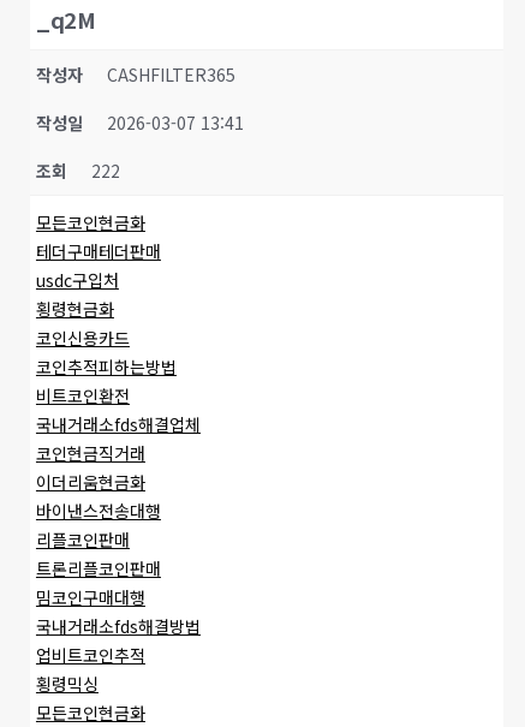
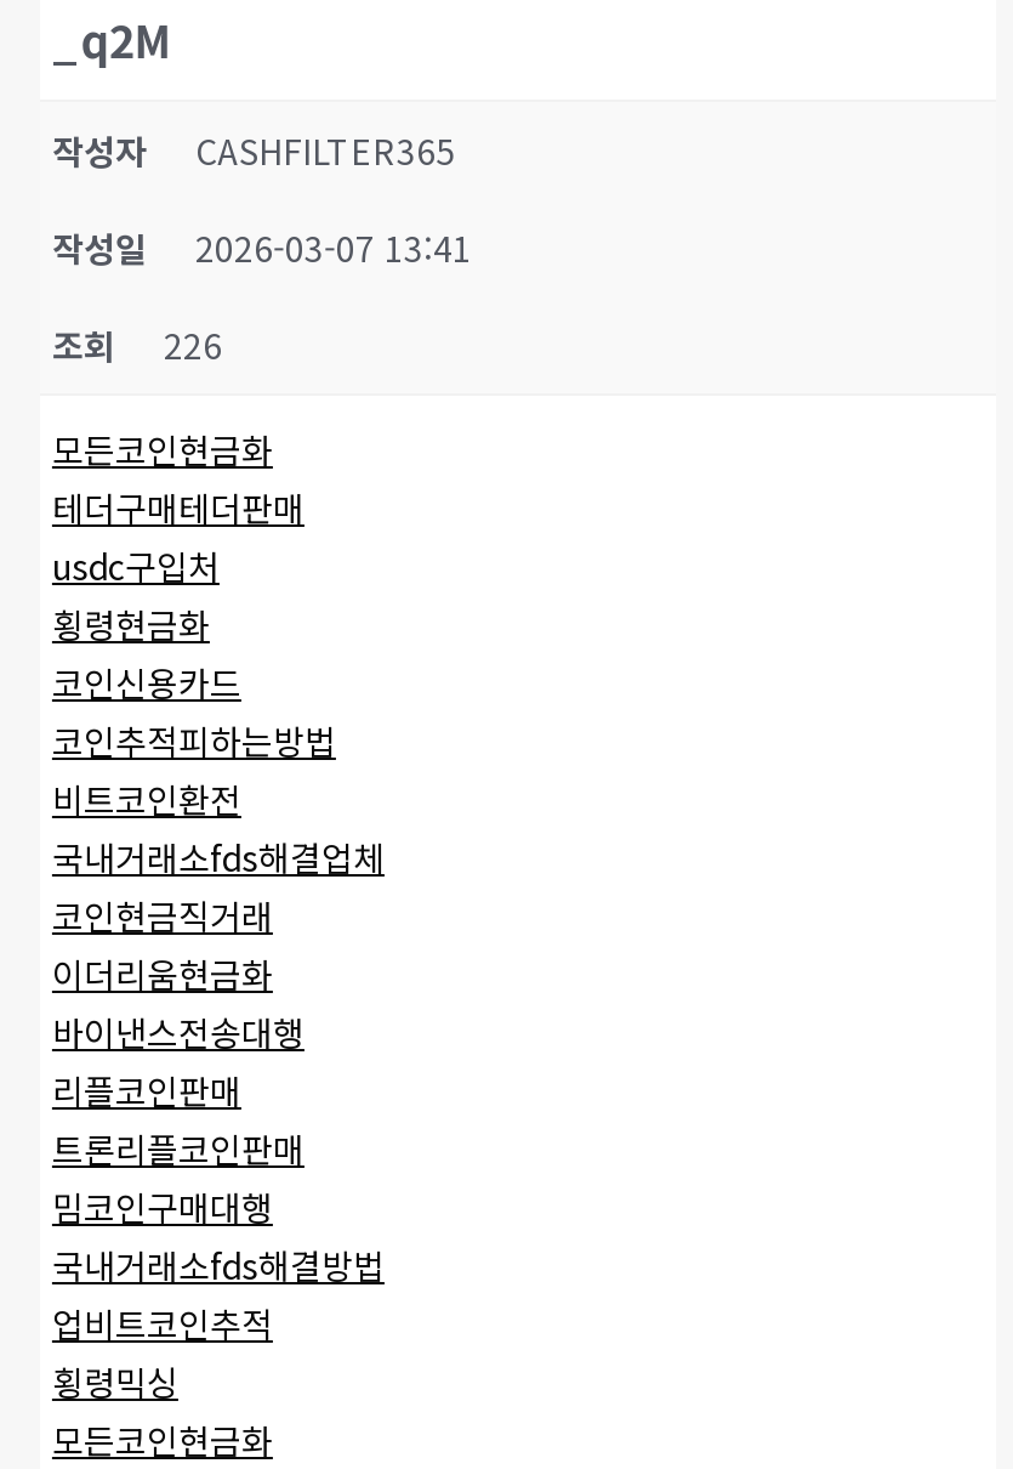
- 조회 222
+ 조회 226
